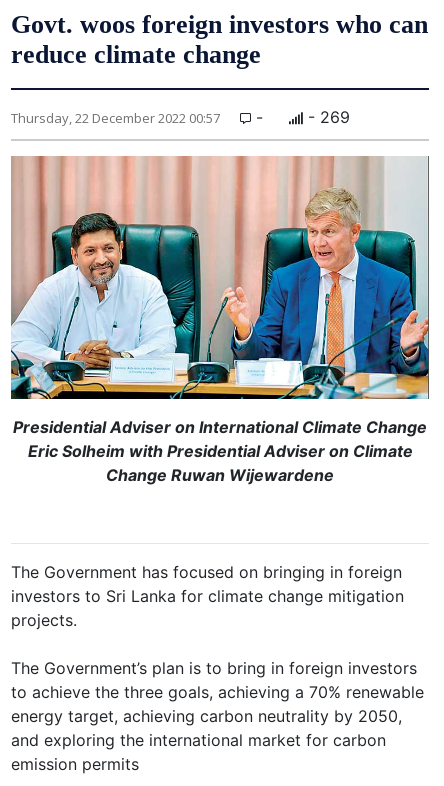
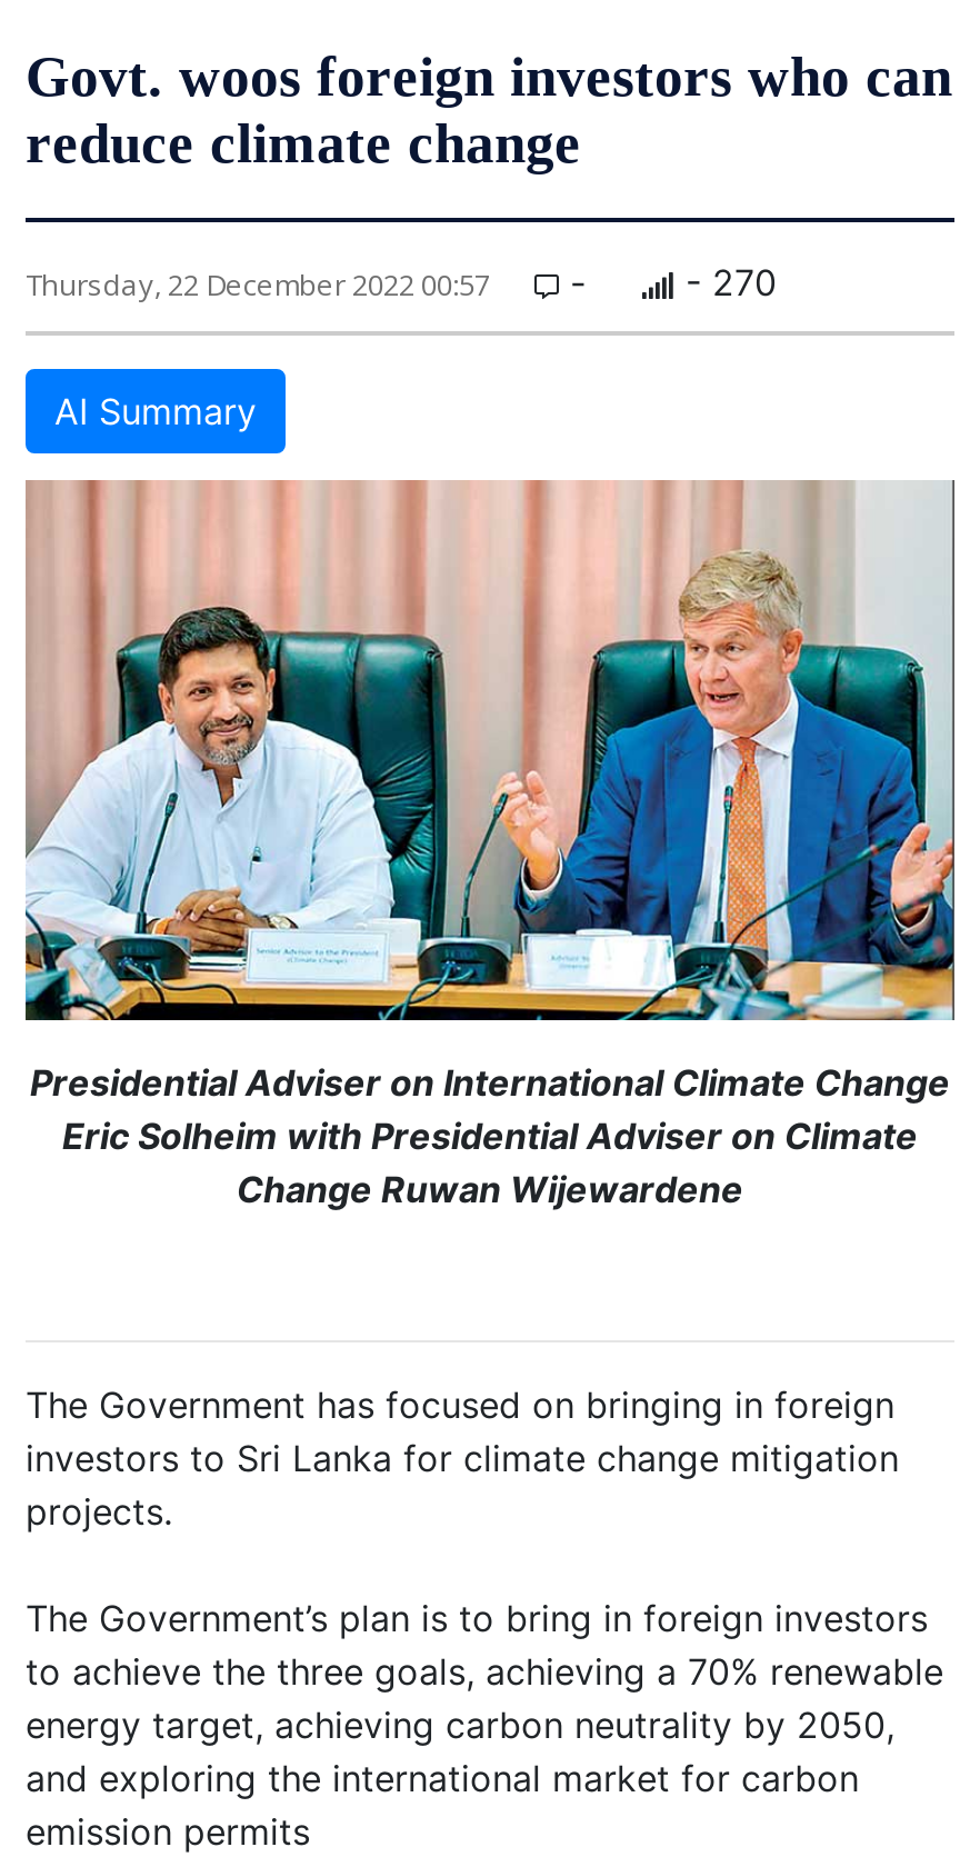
- - 269
+ - 270
+ AI Summary
